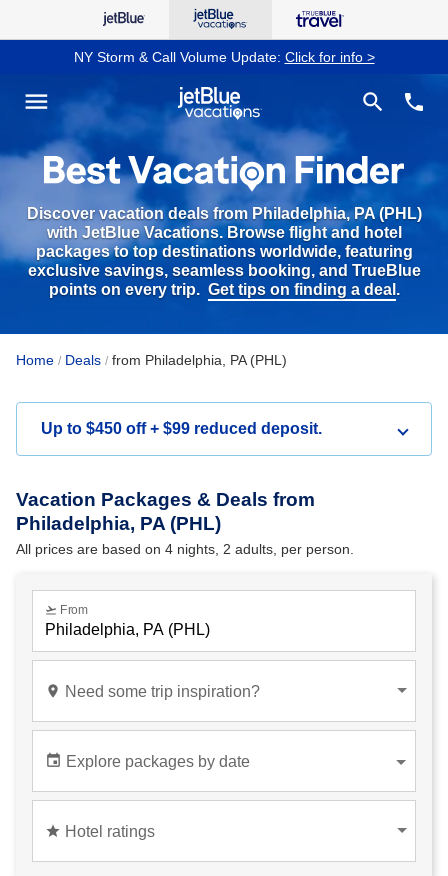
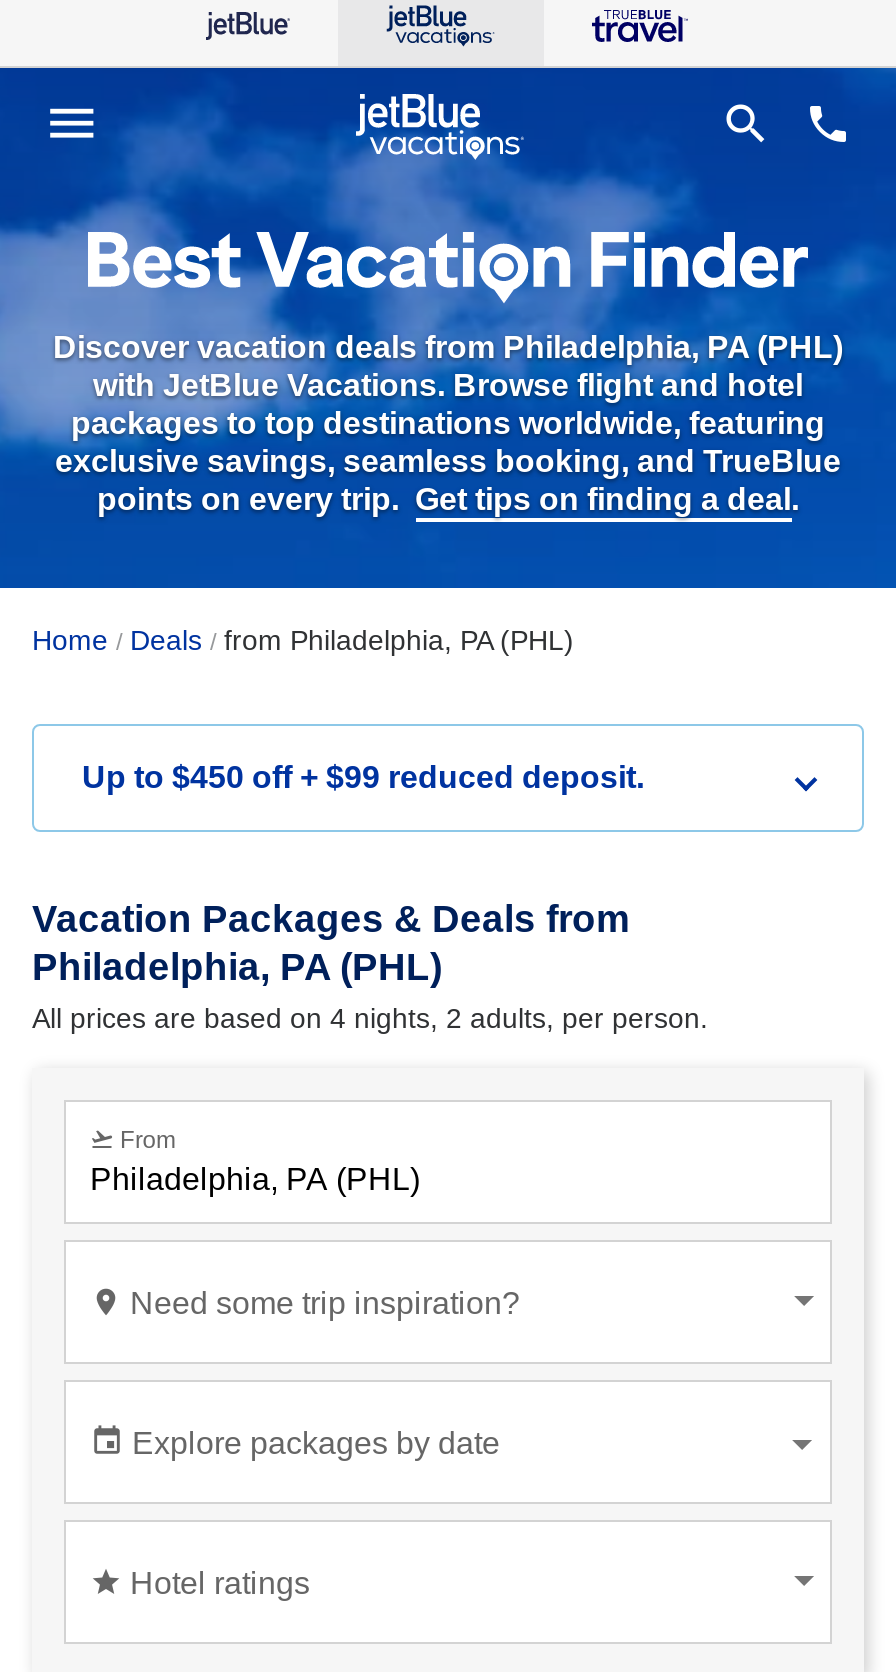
- NY Storm & Call Volume Update: Click for info >
